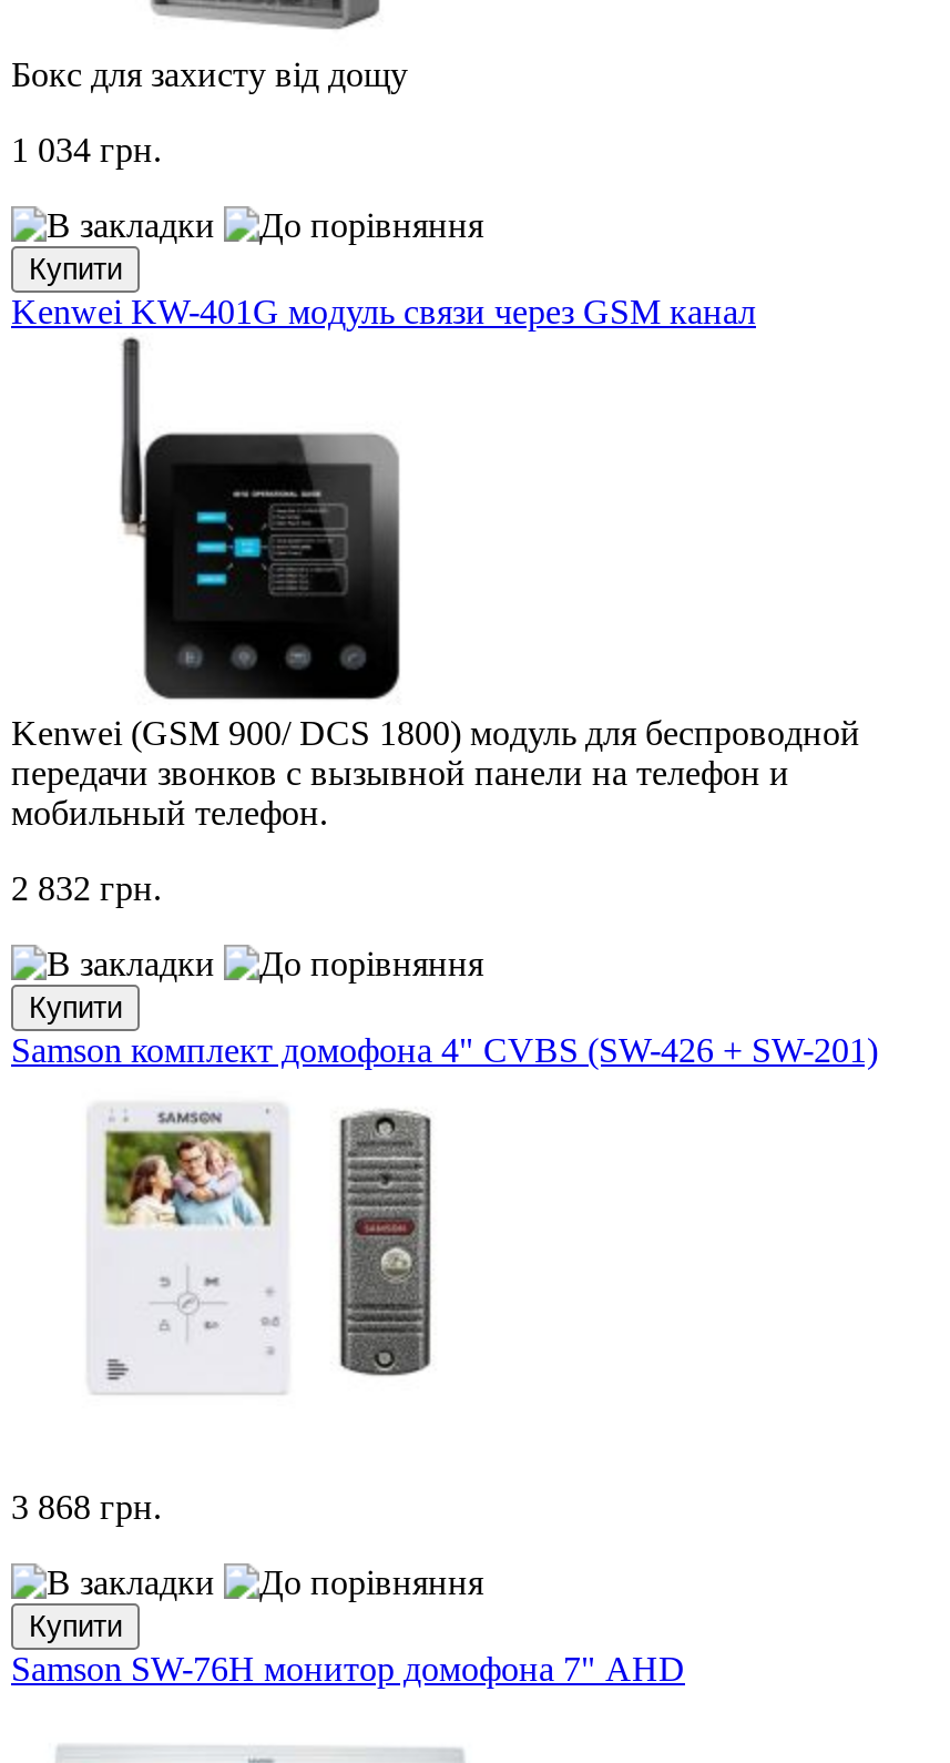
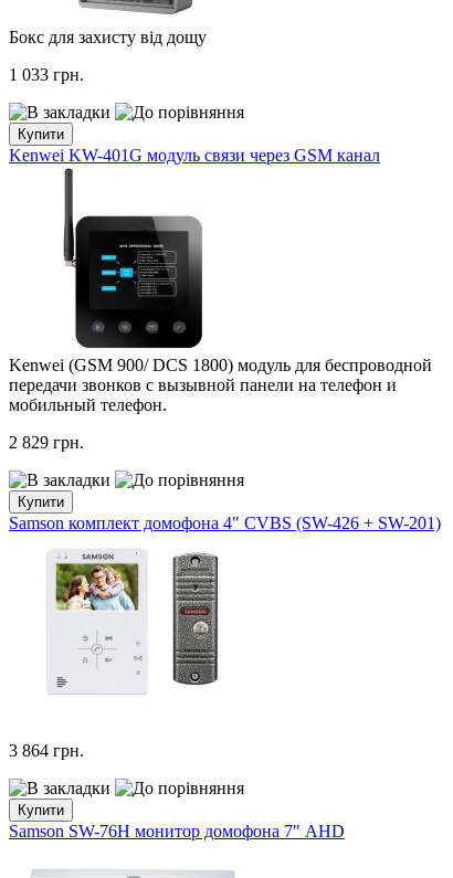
- 1 034 грн.
+ 1 033 грн.

- 2 832 грн.
+ 2 829 грн.

- 3 868 грн.
+ 3 864 грн.
